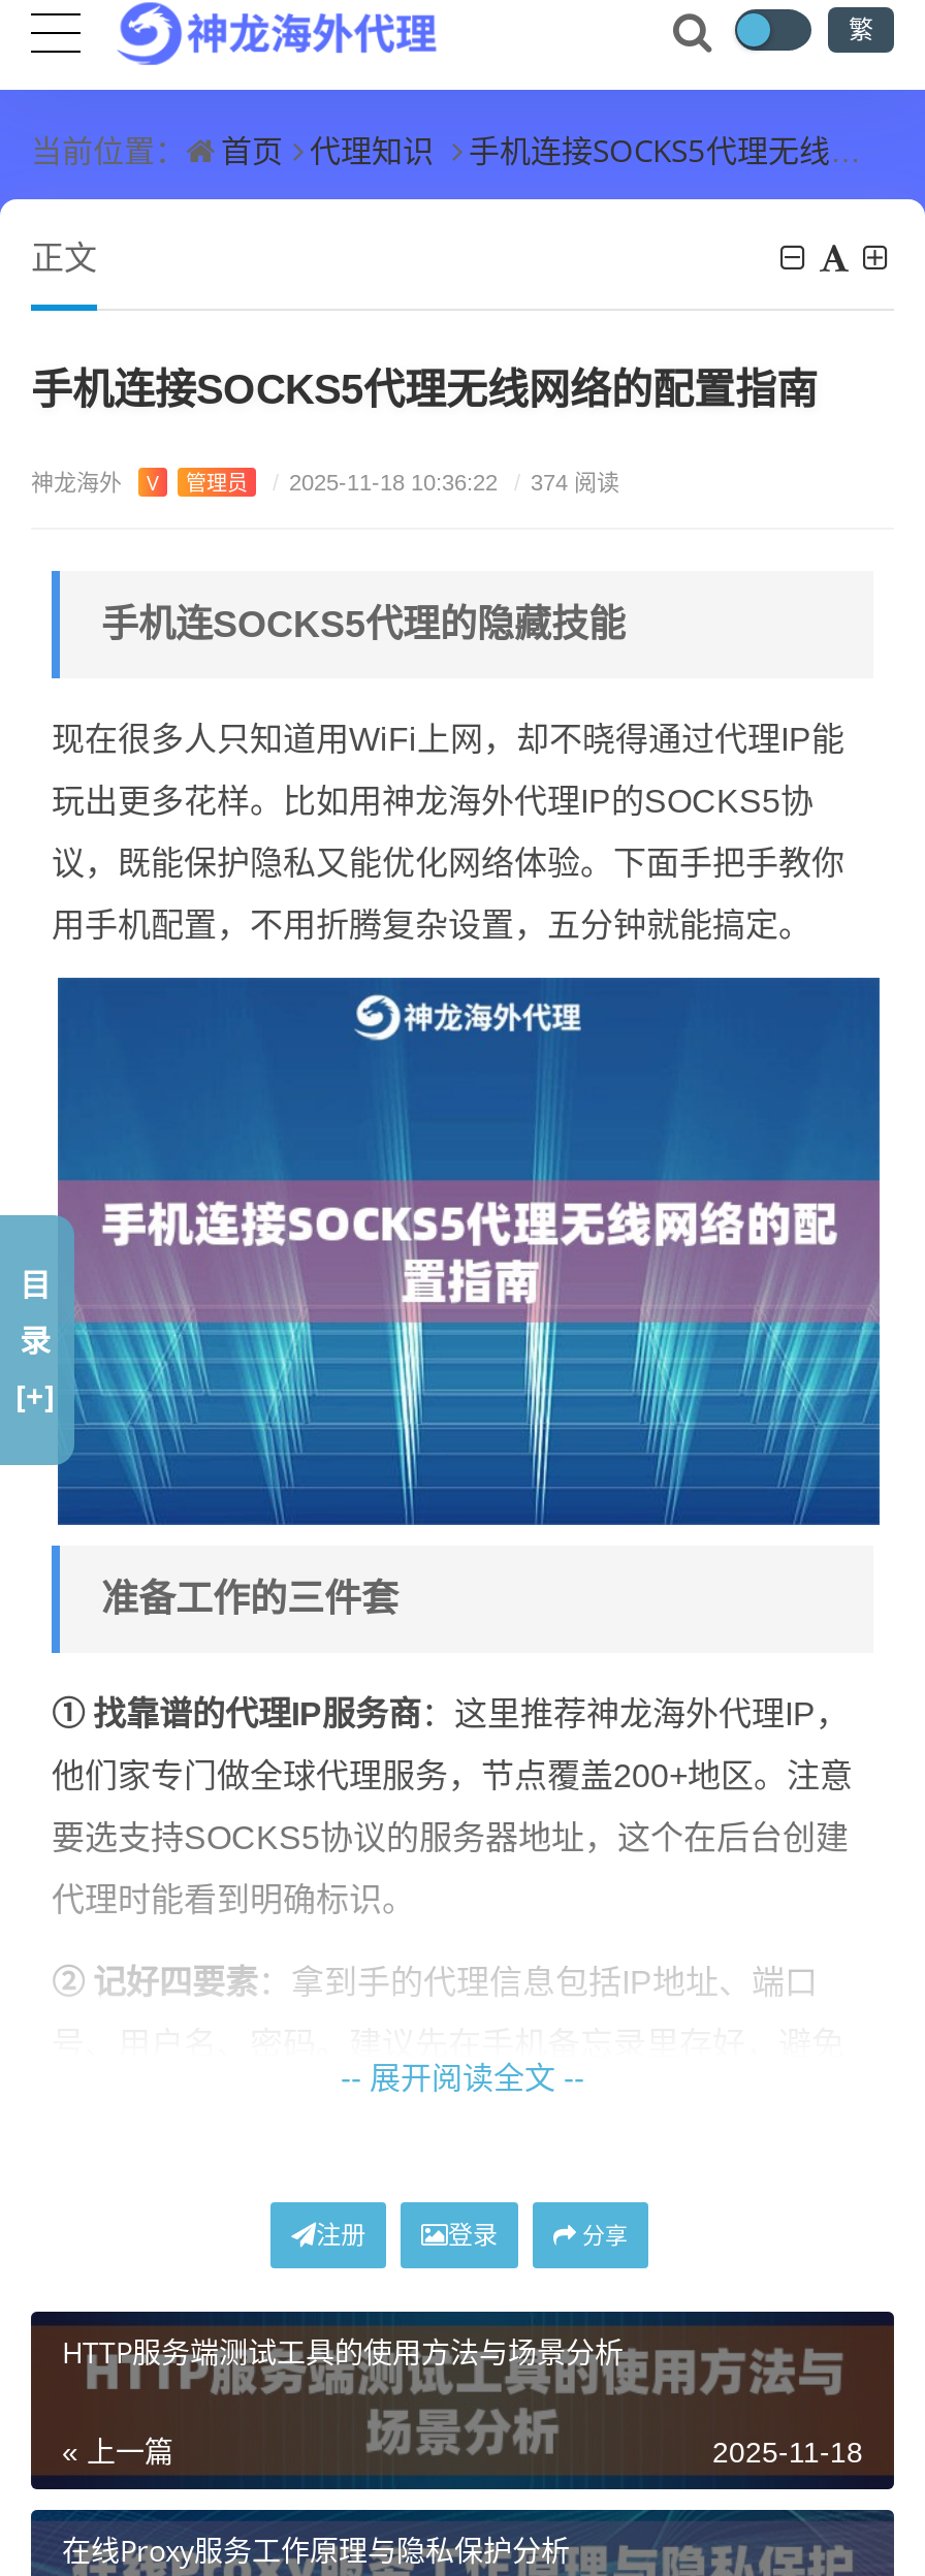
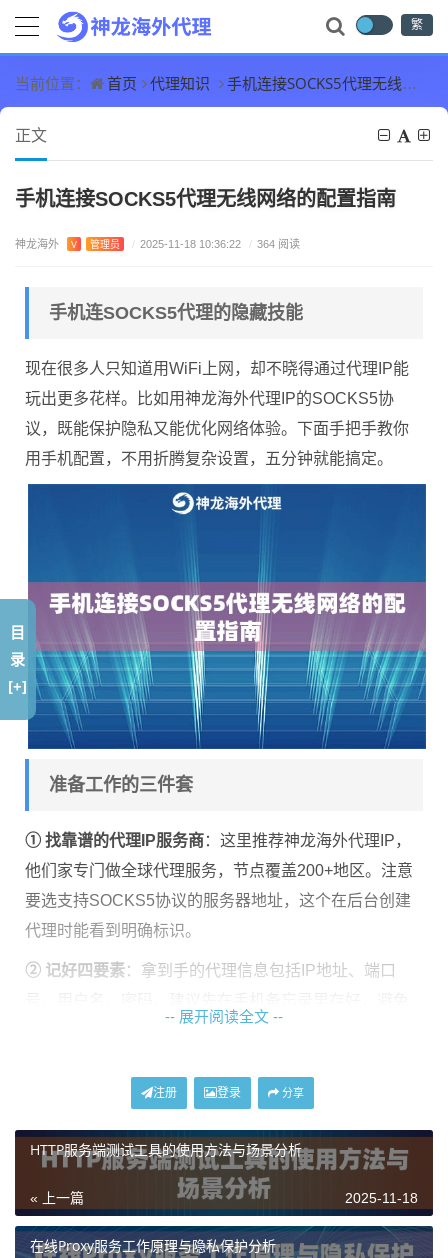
- 神龙海外 V 管理员 / 2025-11-18 10:36:22 / 374 阅读
+ 神龙海外 V 管理员 / 2025-11-18 10:36:22 / 364 阅读
